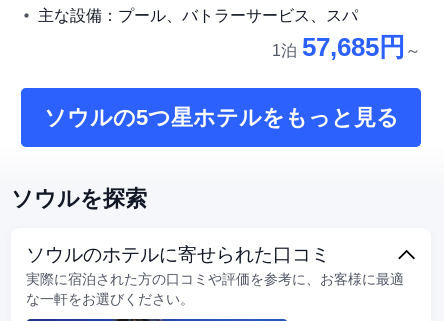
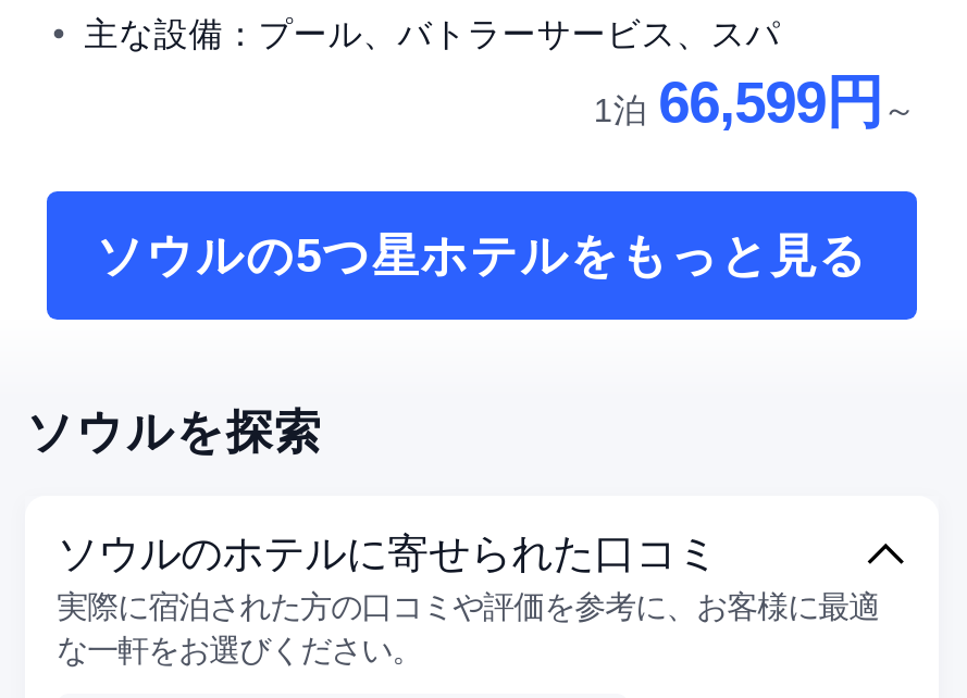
- 1泊 57,685円～
+ 1泊 66,599円～
